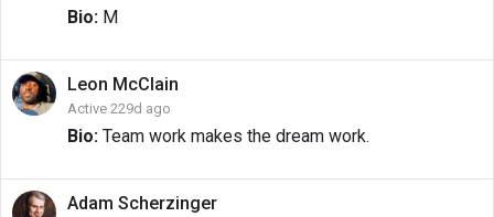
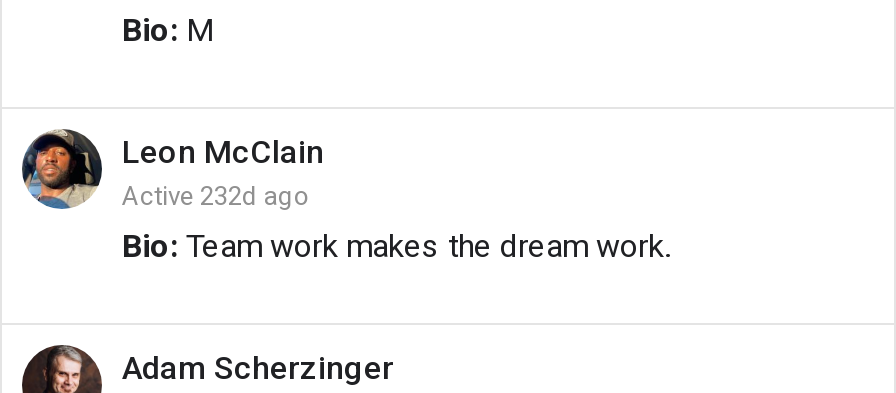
- Active 229d ago
+ Active 232d ago
